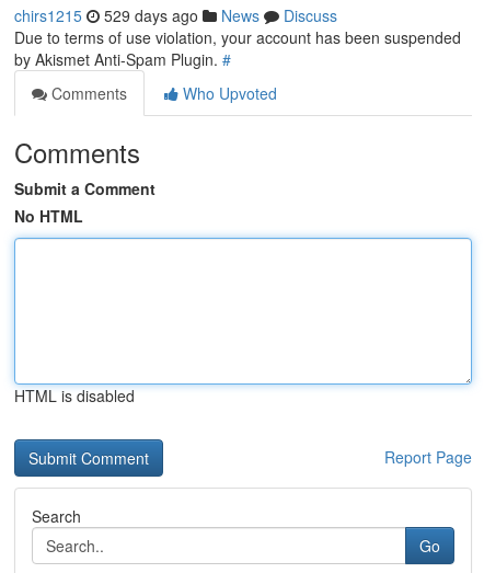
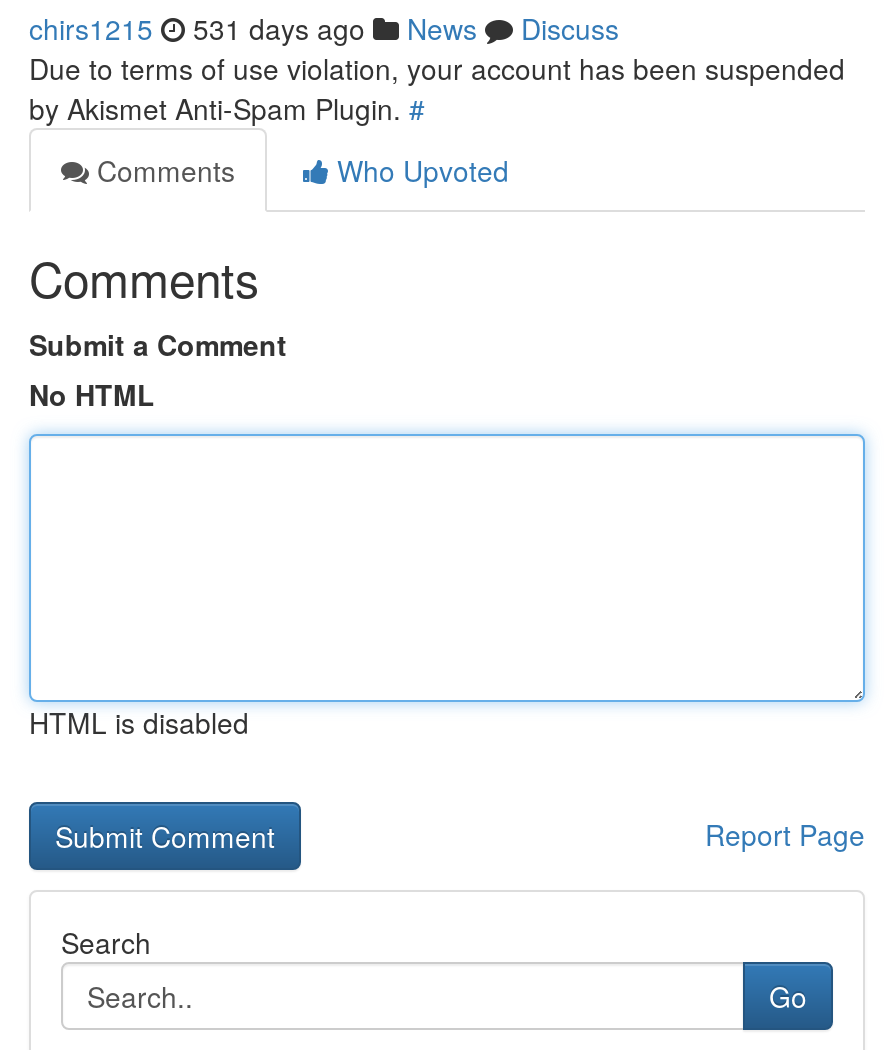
- chirs1215 529 days ago News Discuss
+ chirs1215 531 days ago News Discuss
